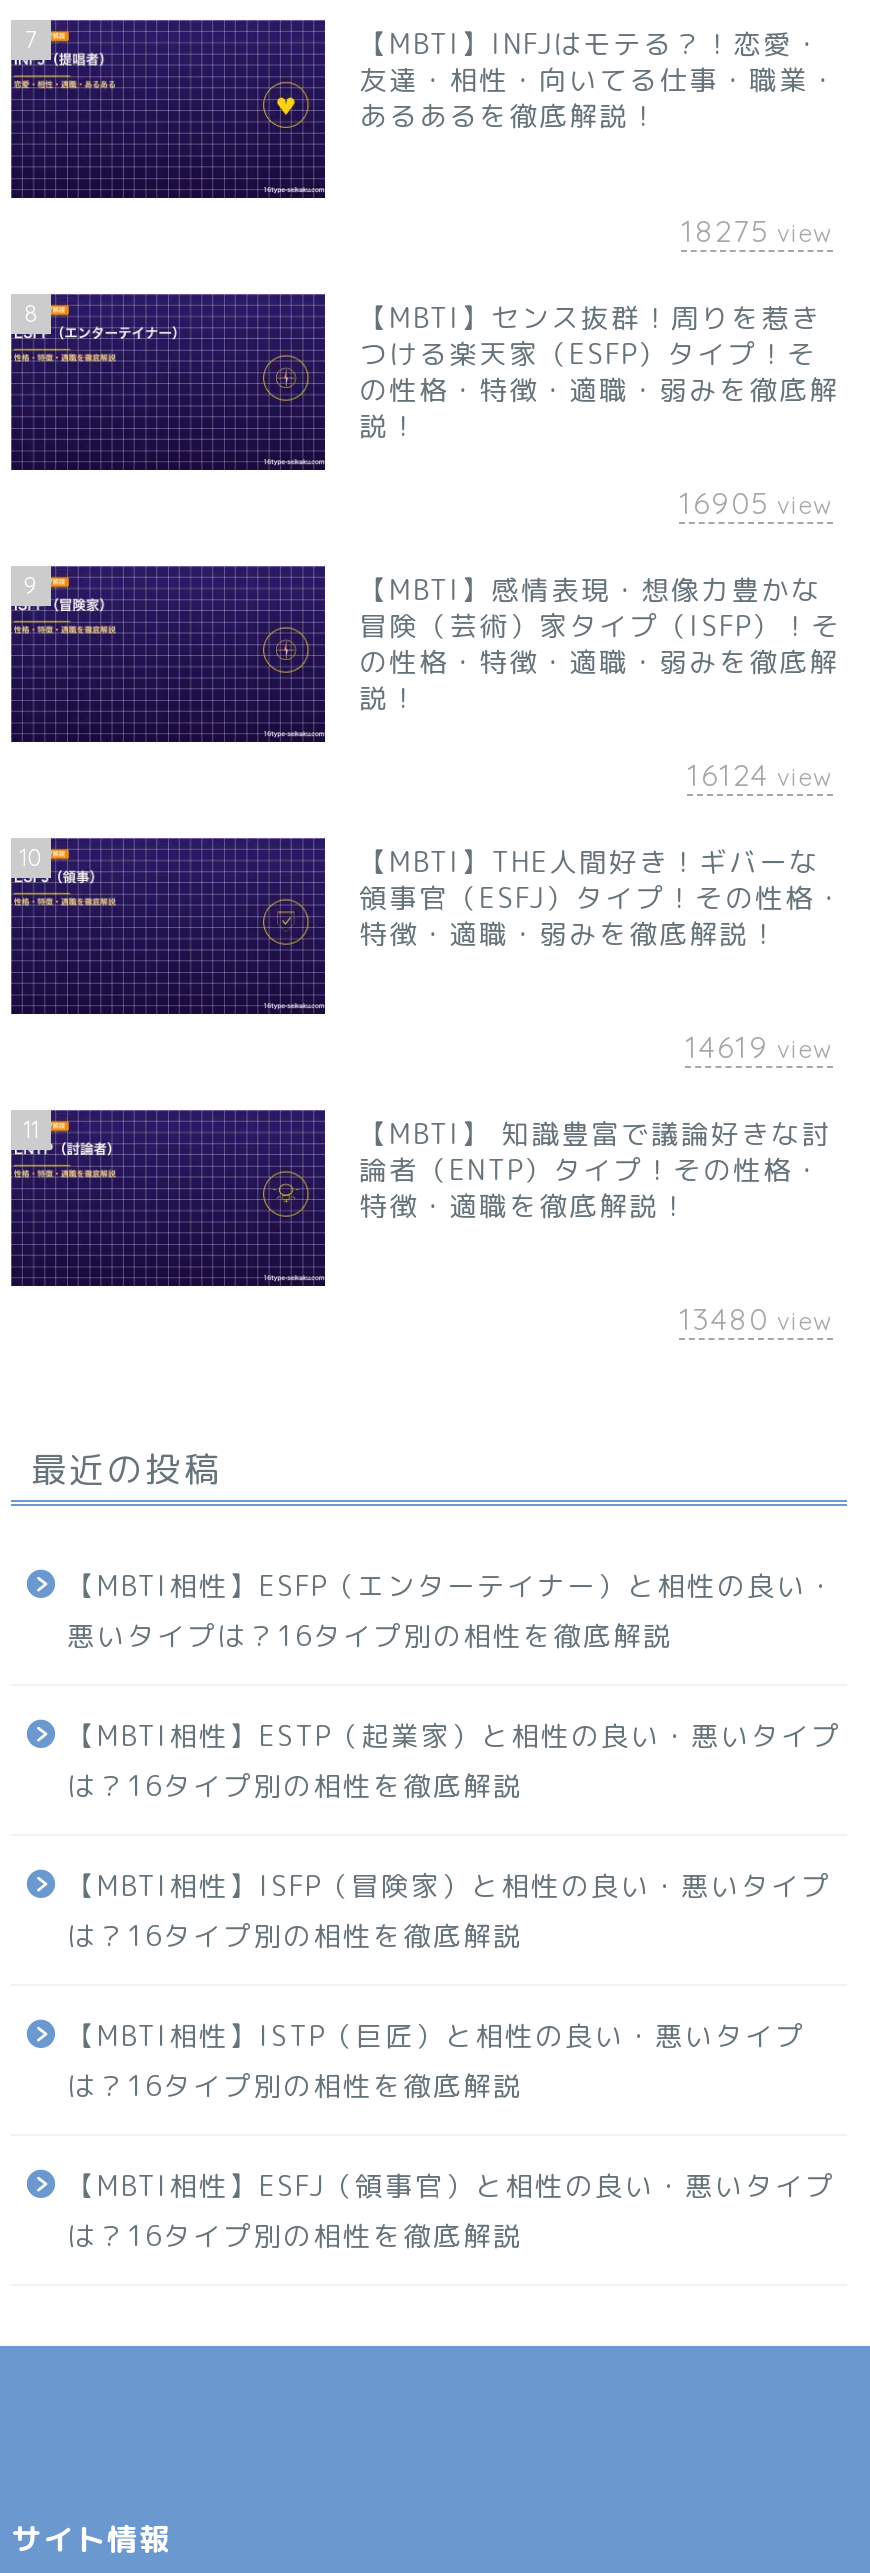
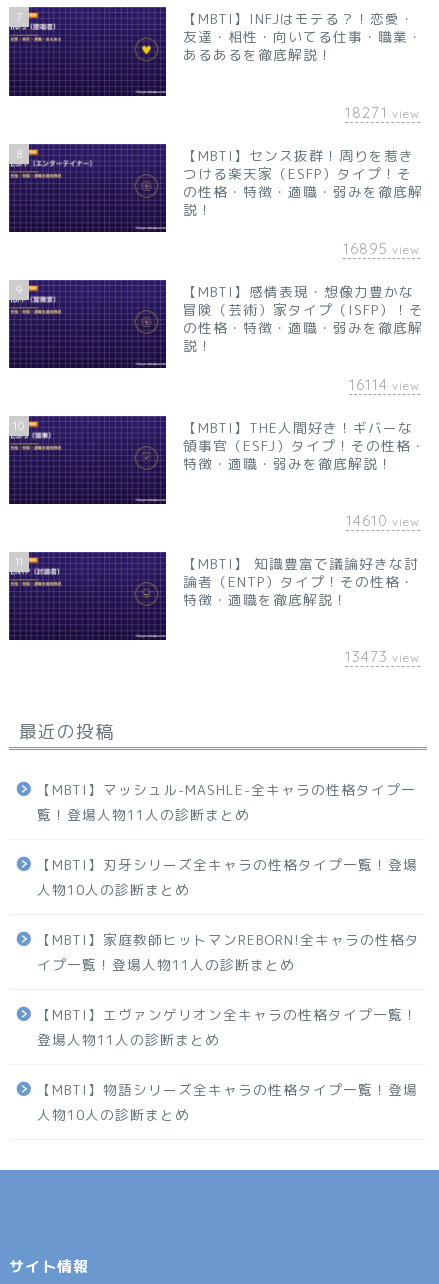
- 18275 view
+ 18271 view

- 16905 view
+ 16895 view

- 16124 view
+ 16114 view

- 14619 view
+ 14610 view

- 13480 view
+ 13473 view

- 【MBTI相性】ESFP（エンターテイナー）と相性の良い・
- 悪いタイプは？16タイプ別の相性を徹底解説
+ 【MBTI】マッシュル-MASHLE-全キャラの性格タイプ一
+ 覧！登場人物11人の診断まとめ

- 【MBTI相性】ESTP（起業家）と相性の良い・悪いタイプ
- は？16タイプ別の相性を徹底解説
+ 【MBTI】刃牙シリーズ全キャラの性格タイプ一覧！登場
+ 人物10人の診断まとめ

- 【MBTI相性】ISFP（冒険家）と相性の良い・悪いタイプ
- は？16タイプ別の相性を徹底解説
+ 【MBTI】家庭教師ヒットマンREBORN!全キャラの性格タ
+ イプ一覧！登場人物11人の診断まとめ

- 【MBTI相性】ISTP（巨匠）と相性の良い・悪いタイプ
- は？16タイプ別の相性を徹底解説
+ 【MBTI】エヴァンゲリオン全キャラの性格タイプ一覧！
+ 登場人物11人の診断まとめ

- 【MBTI相性】ESFJ（領事官）と相性の良い・悪いタイプ
- は？16タイプ別の相性を徹底解説
+ 【MBTI】物語シリーズ全キャラの性格タイプ一覧！登場
+ 人物10人の診断まとめ
